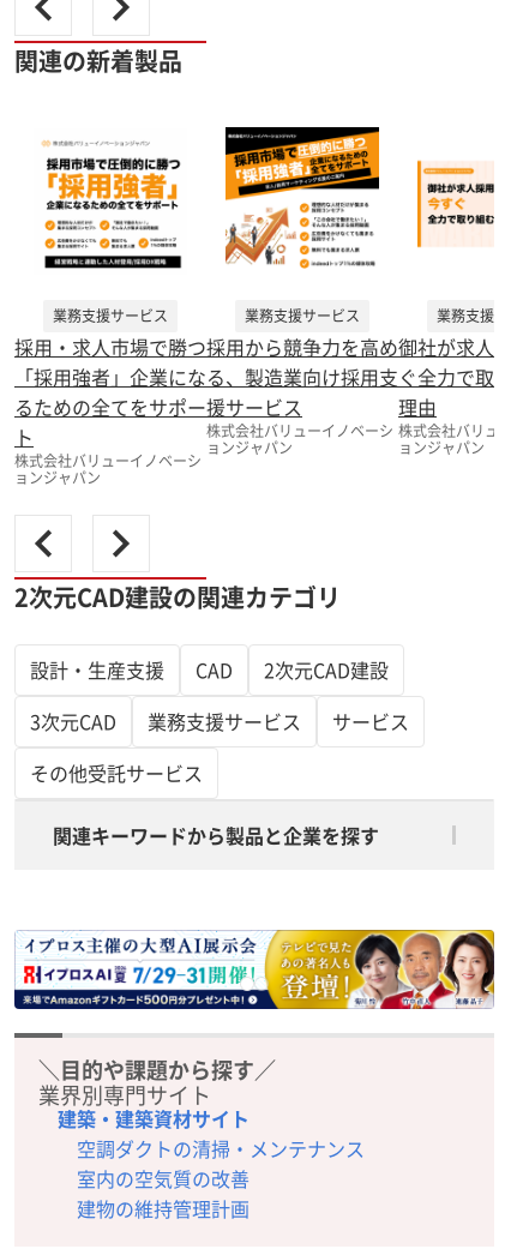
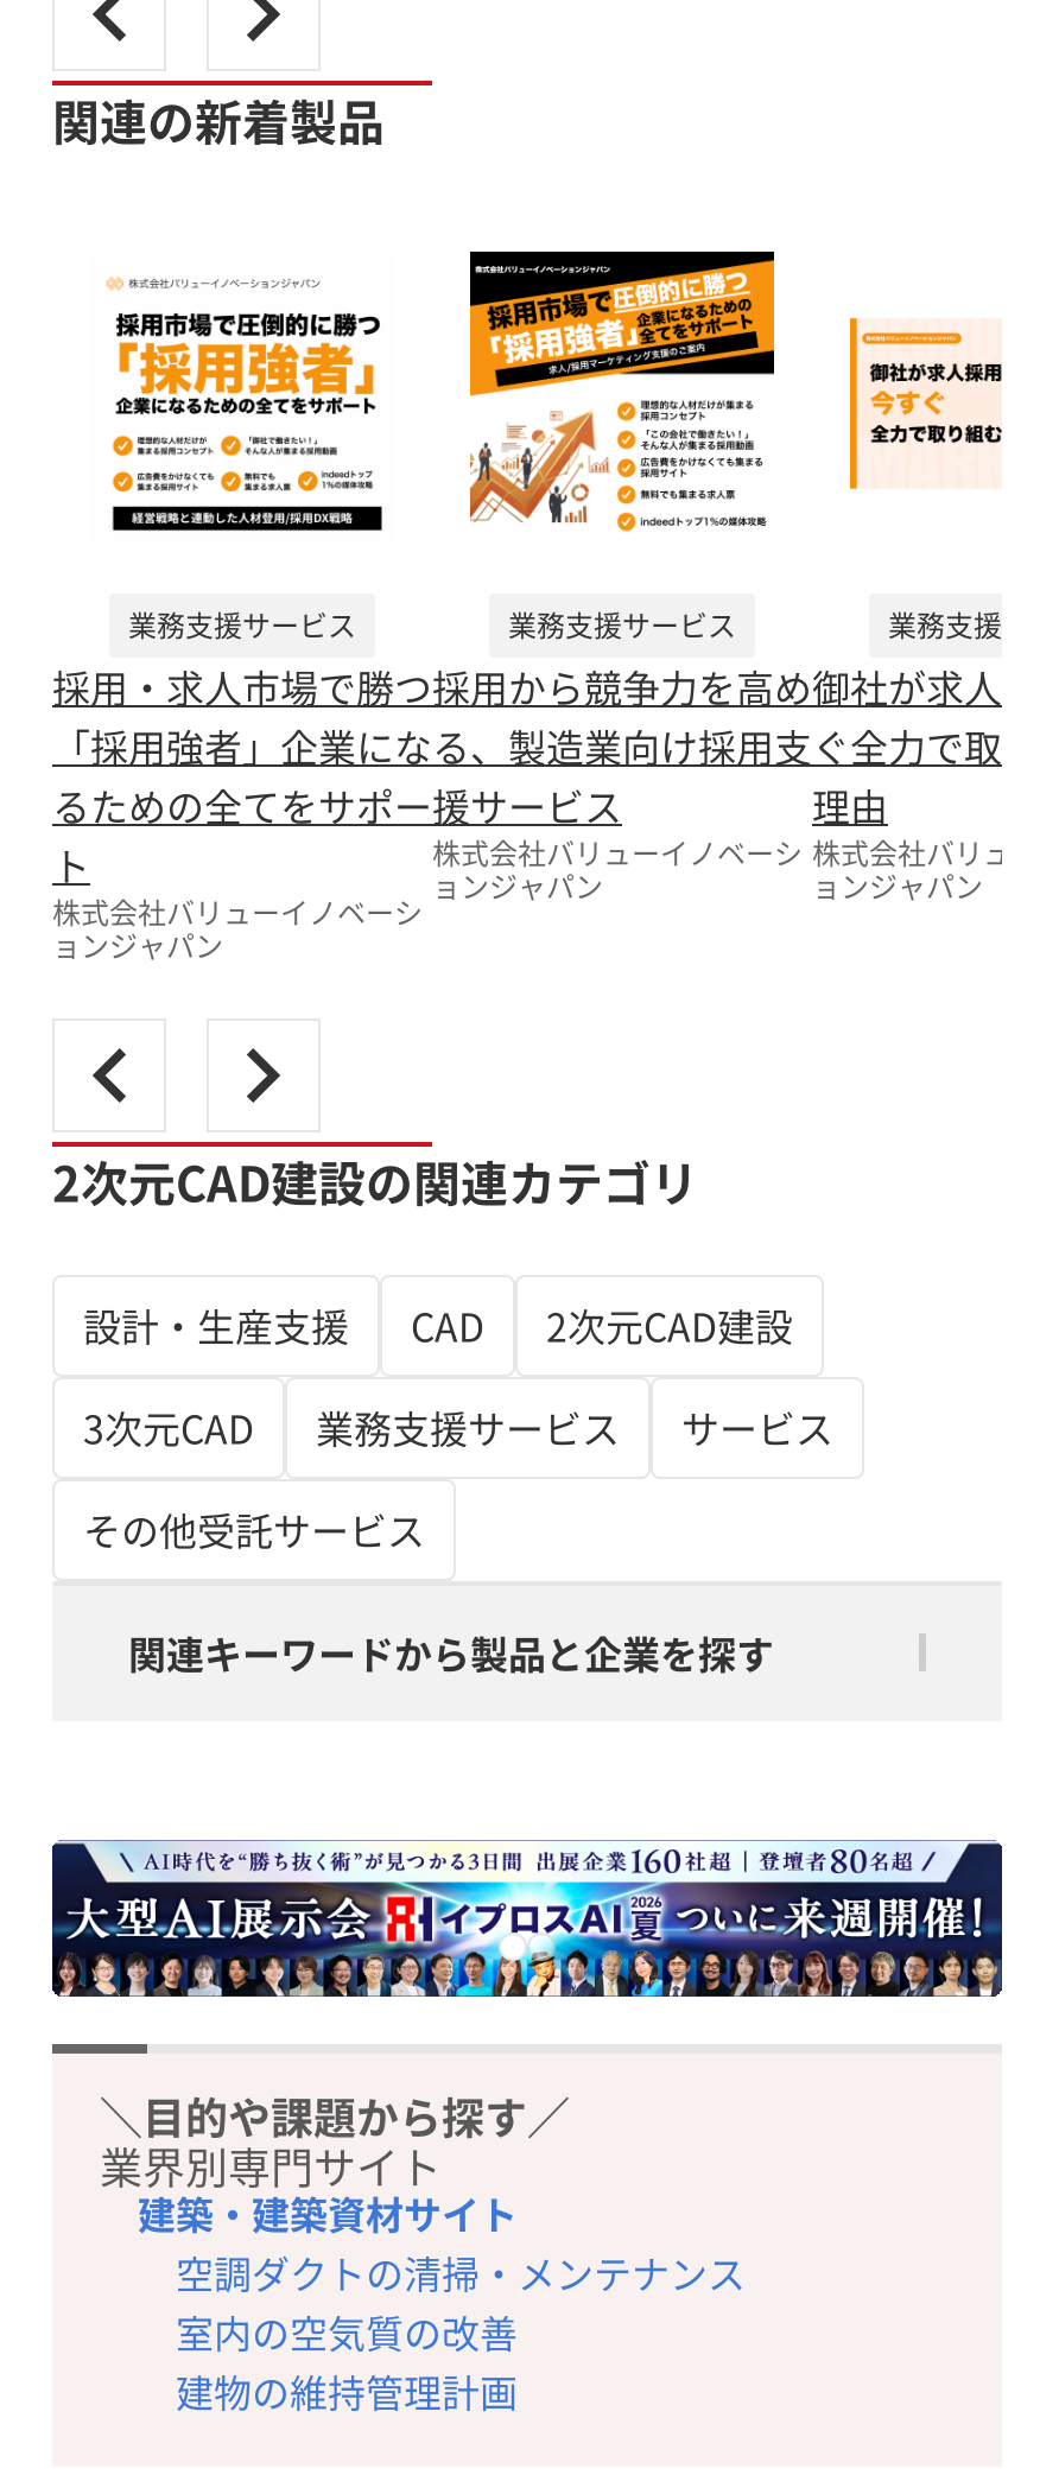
- [image]
+ [image]
